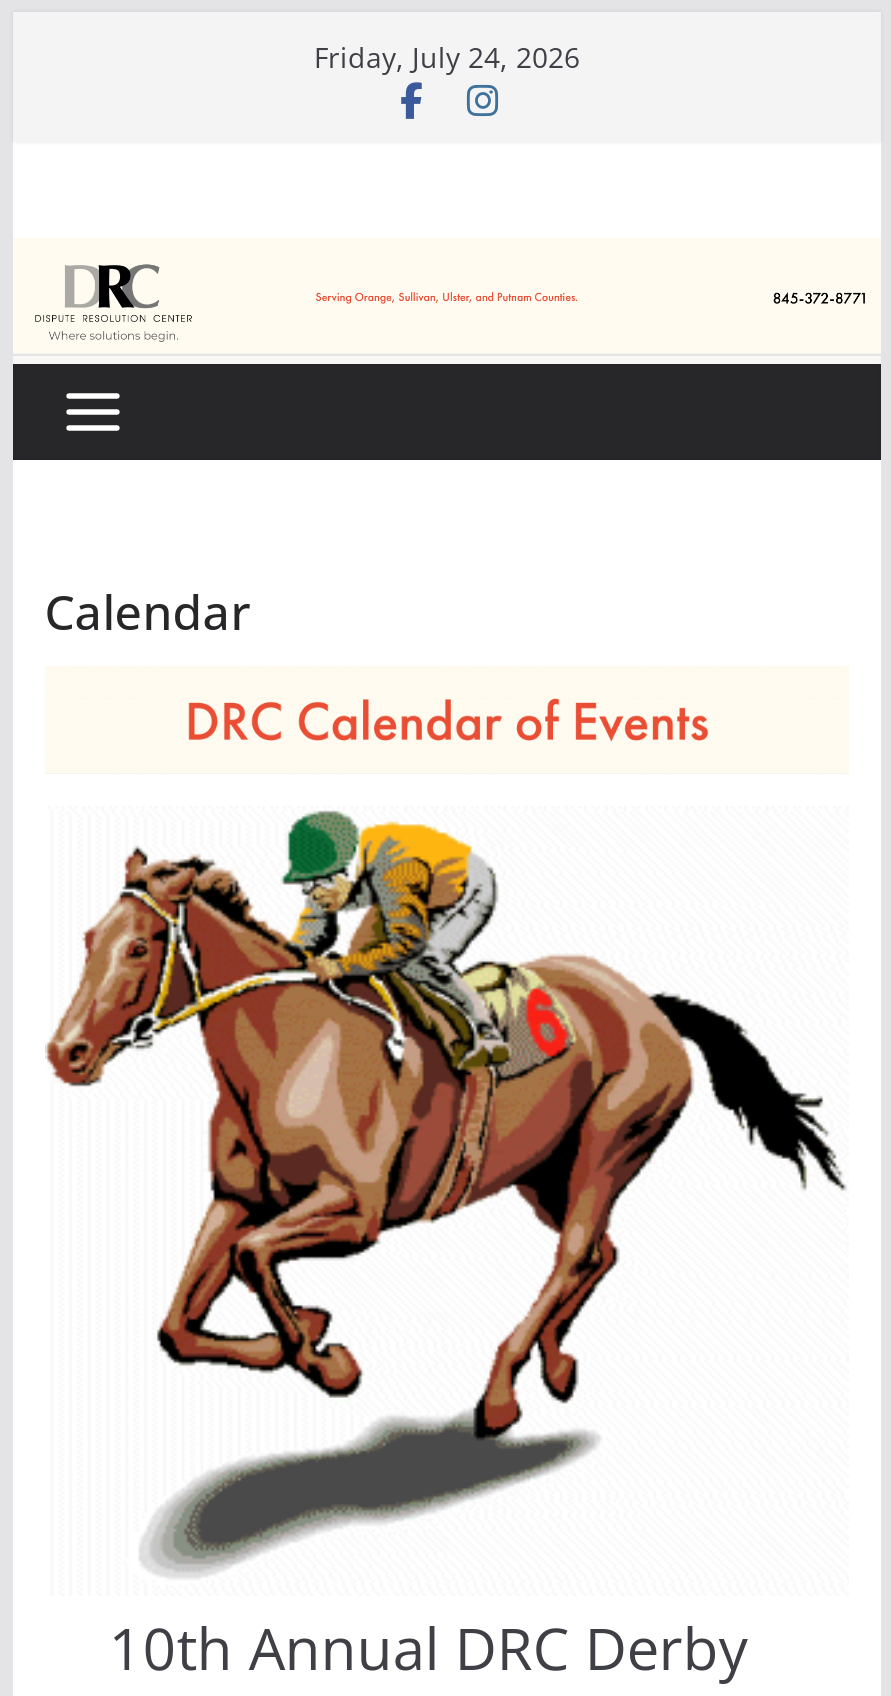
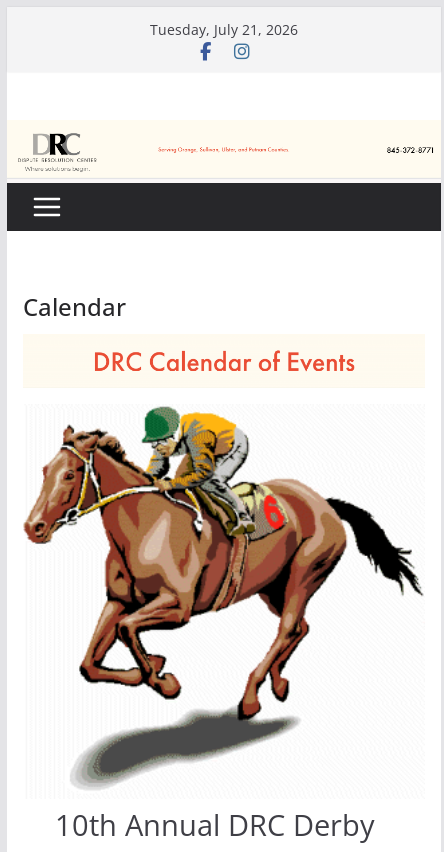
- Friday, July 24, 2026
+ Tuesday, July 21, 2026
